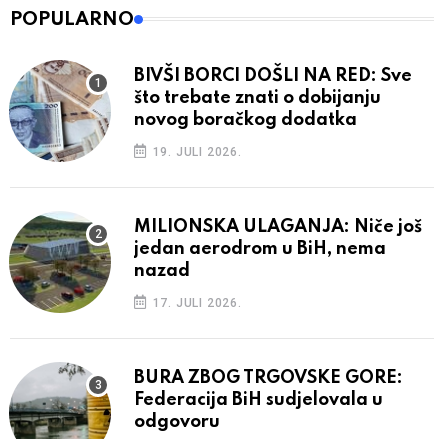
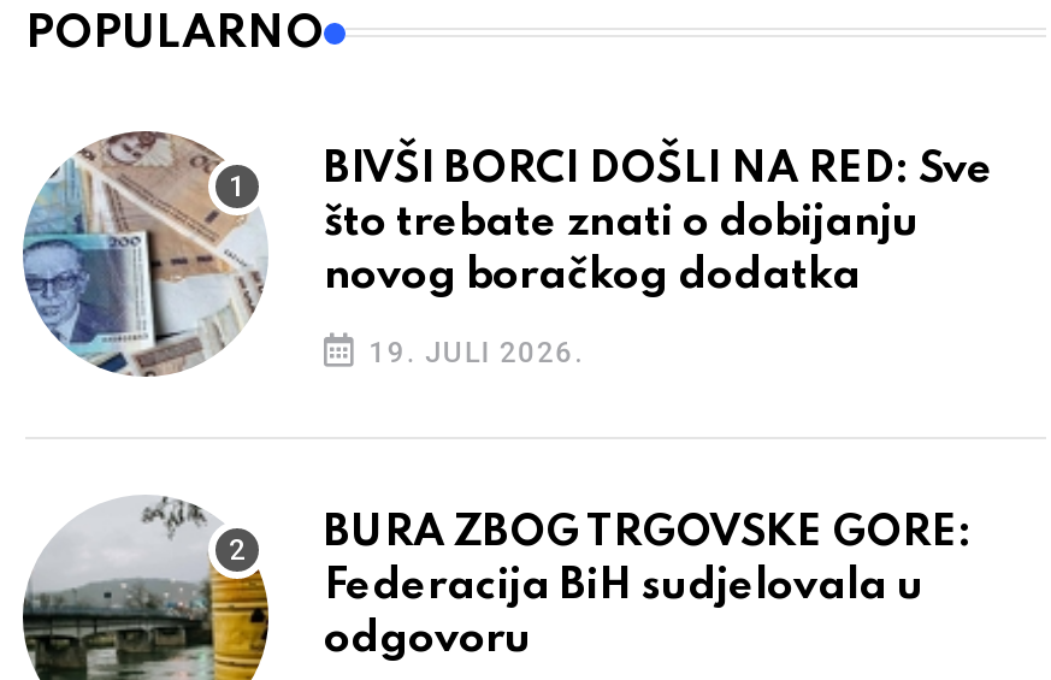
- [image]
- MILIONSKA ULAGANJA: Niče još
- jedan aerodrom u BiH, nema
- nazad
- 17. JULI 2026.
